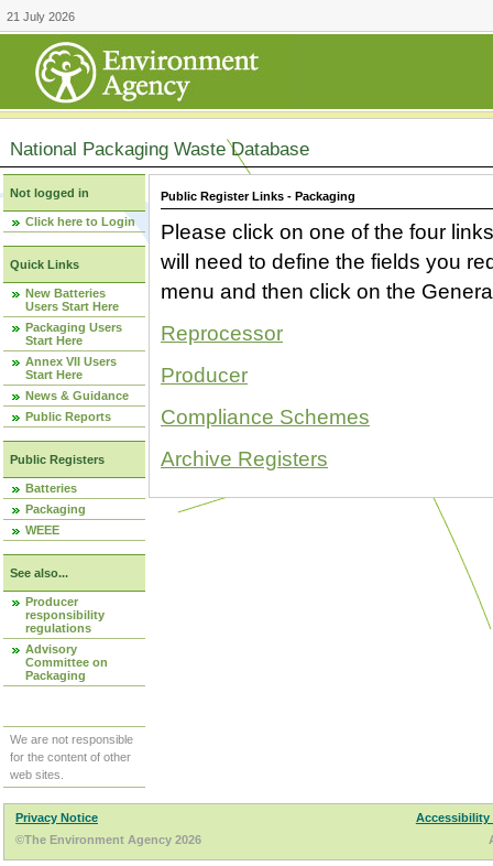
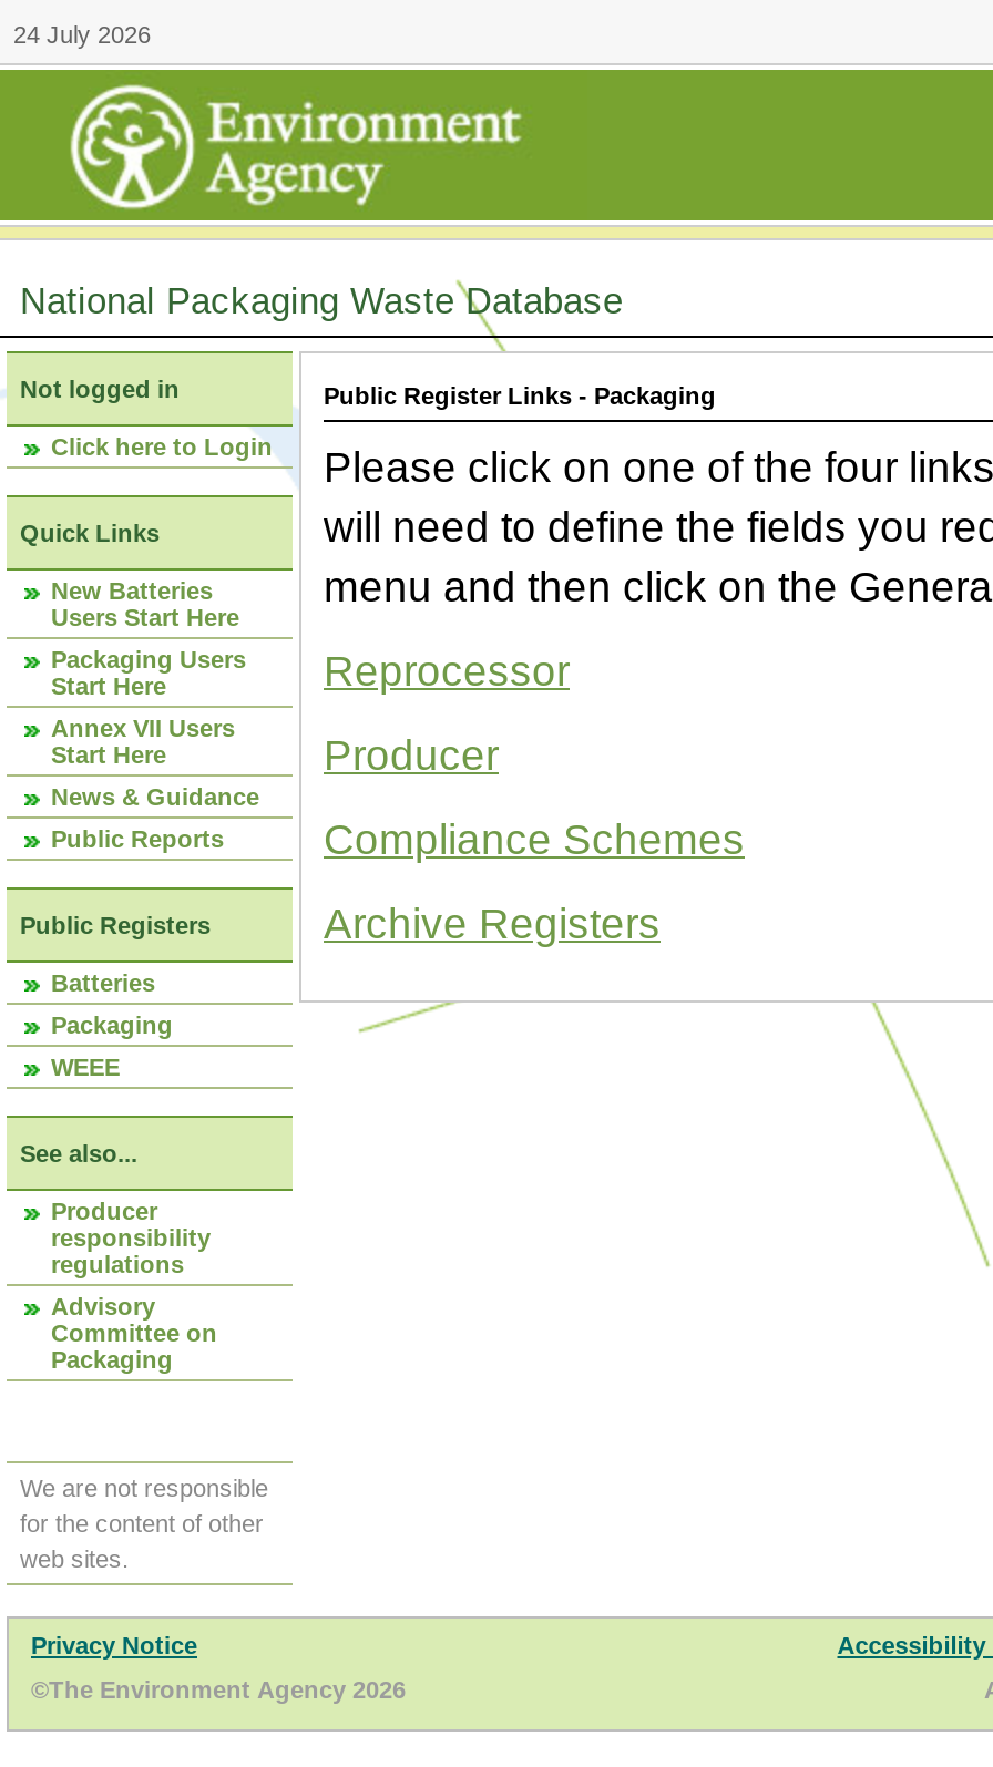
- 21 July 2026
+ 24 July 2026
